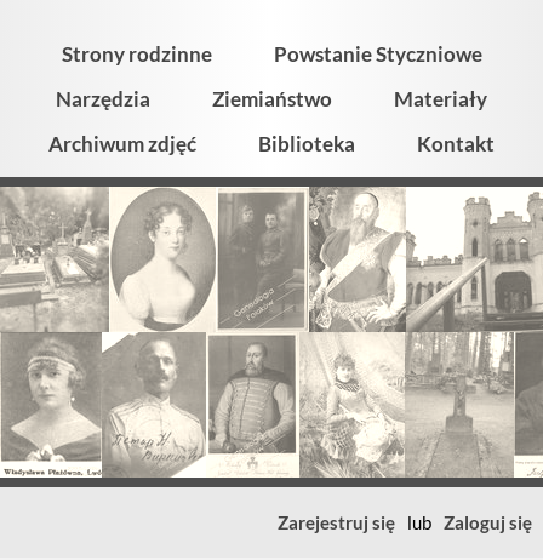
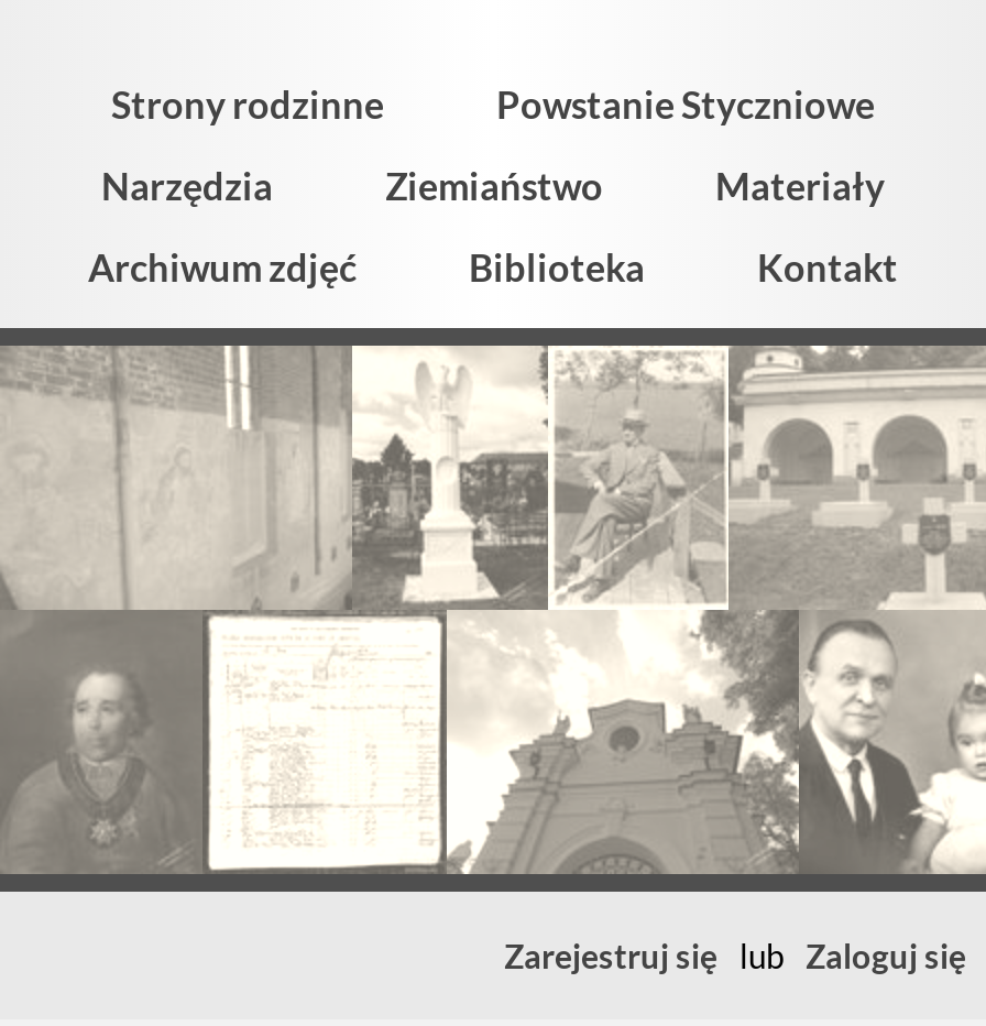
- [image]
+ [image]
